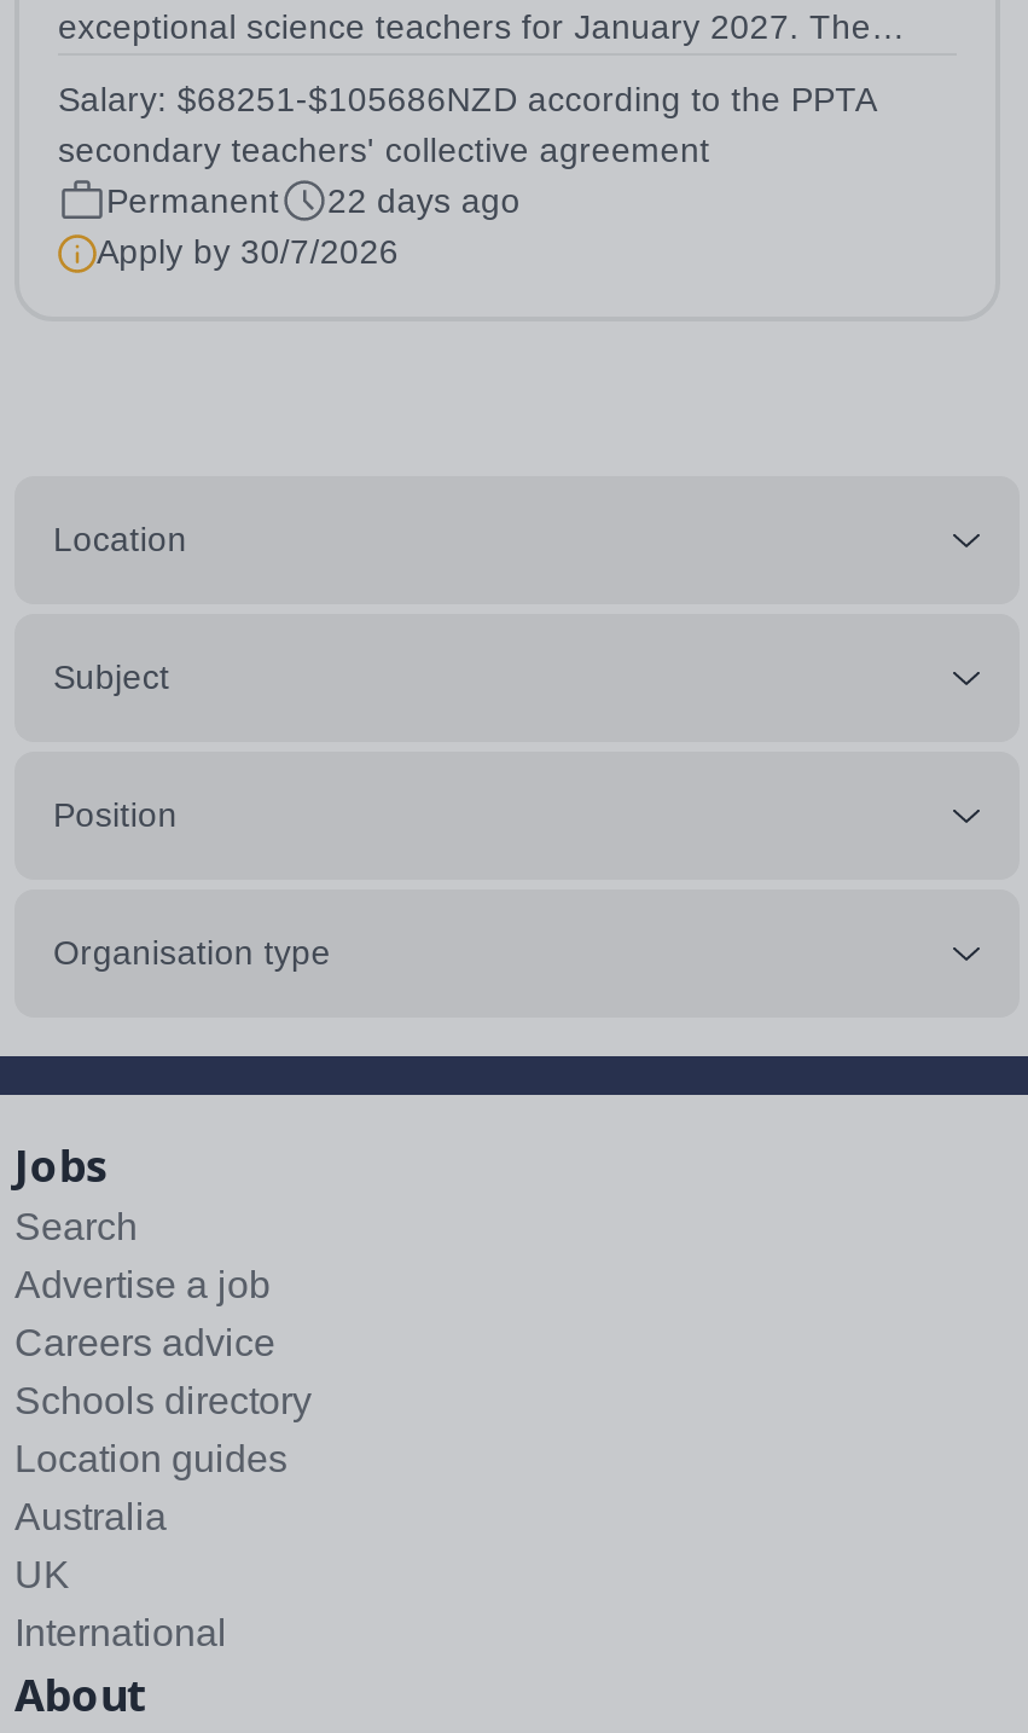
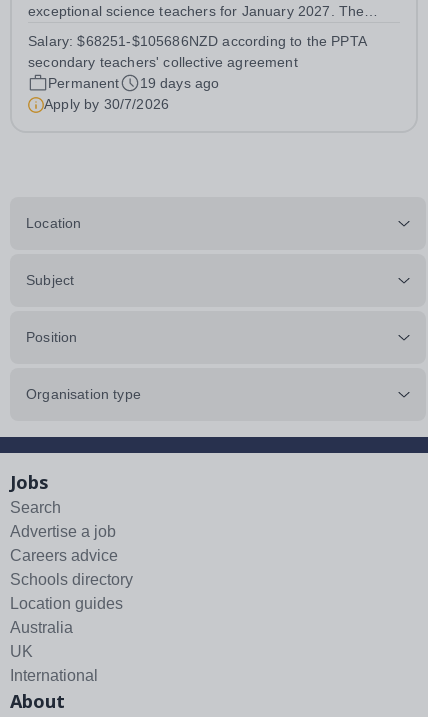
- Permanent 22 days ago
+ Permanent 19 days ago
